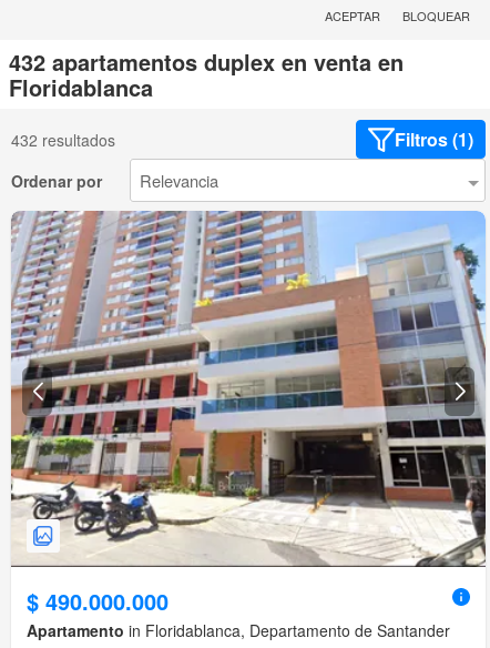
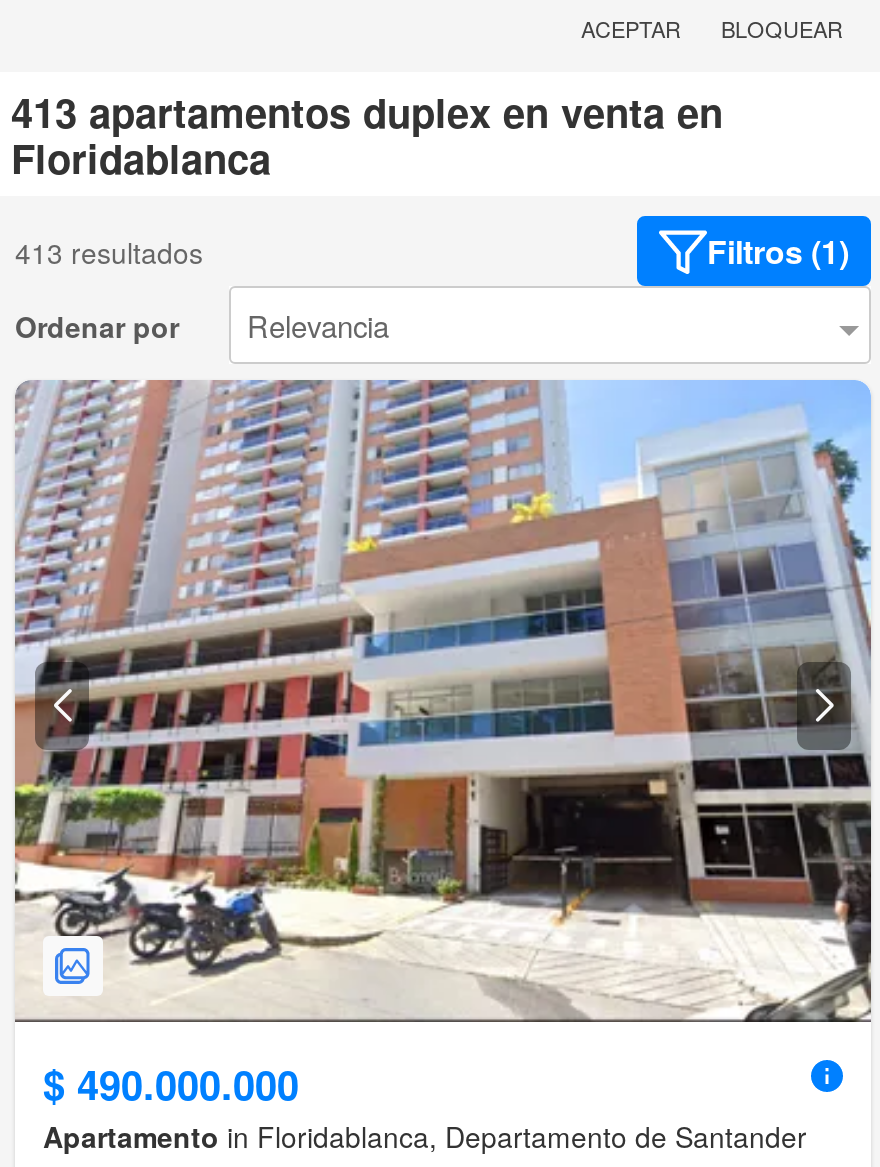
- 432 apartamentos duplex en venta en
+ 413 apartamentos duplex en venta en

- 432 resultados
+ 413 resultados
